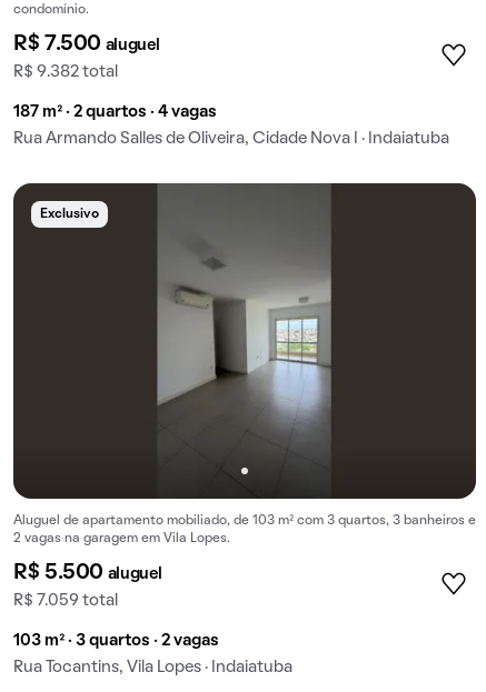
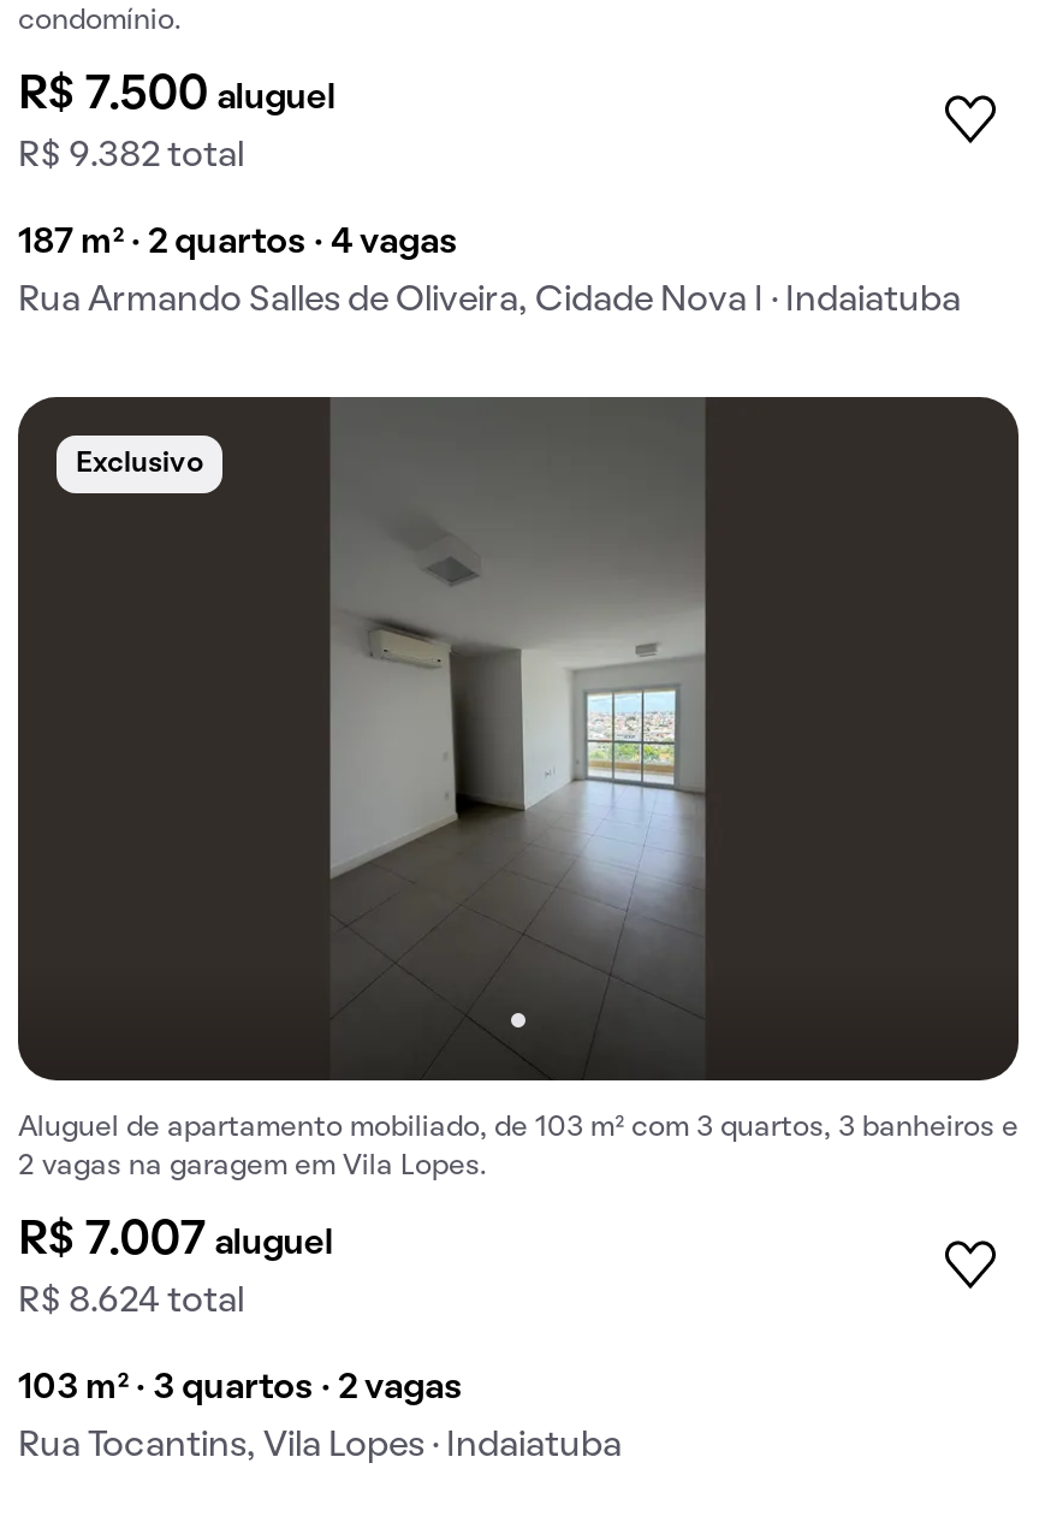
- R$ 5.500 aluguel
+ R$ 7.007 aluguel

- R$ 7.059 total
+ R$ 8.624 total
